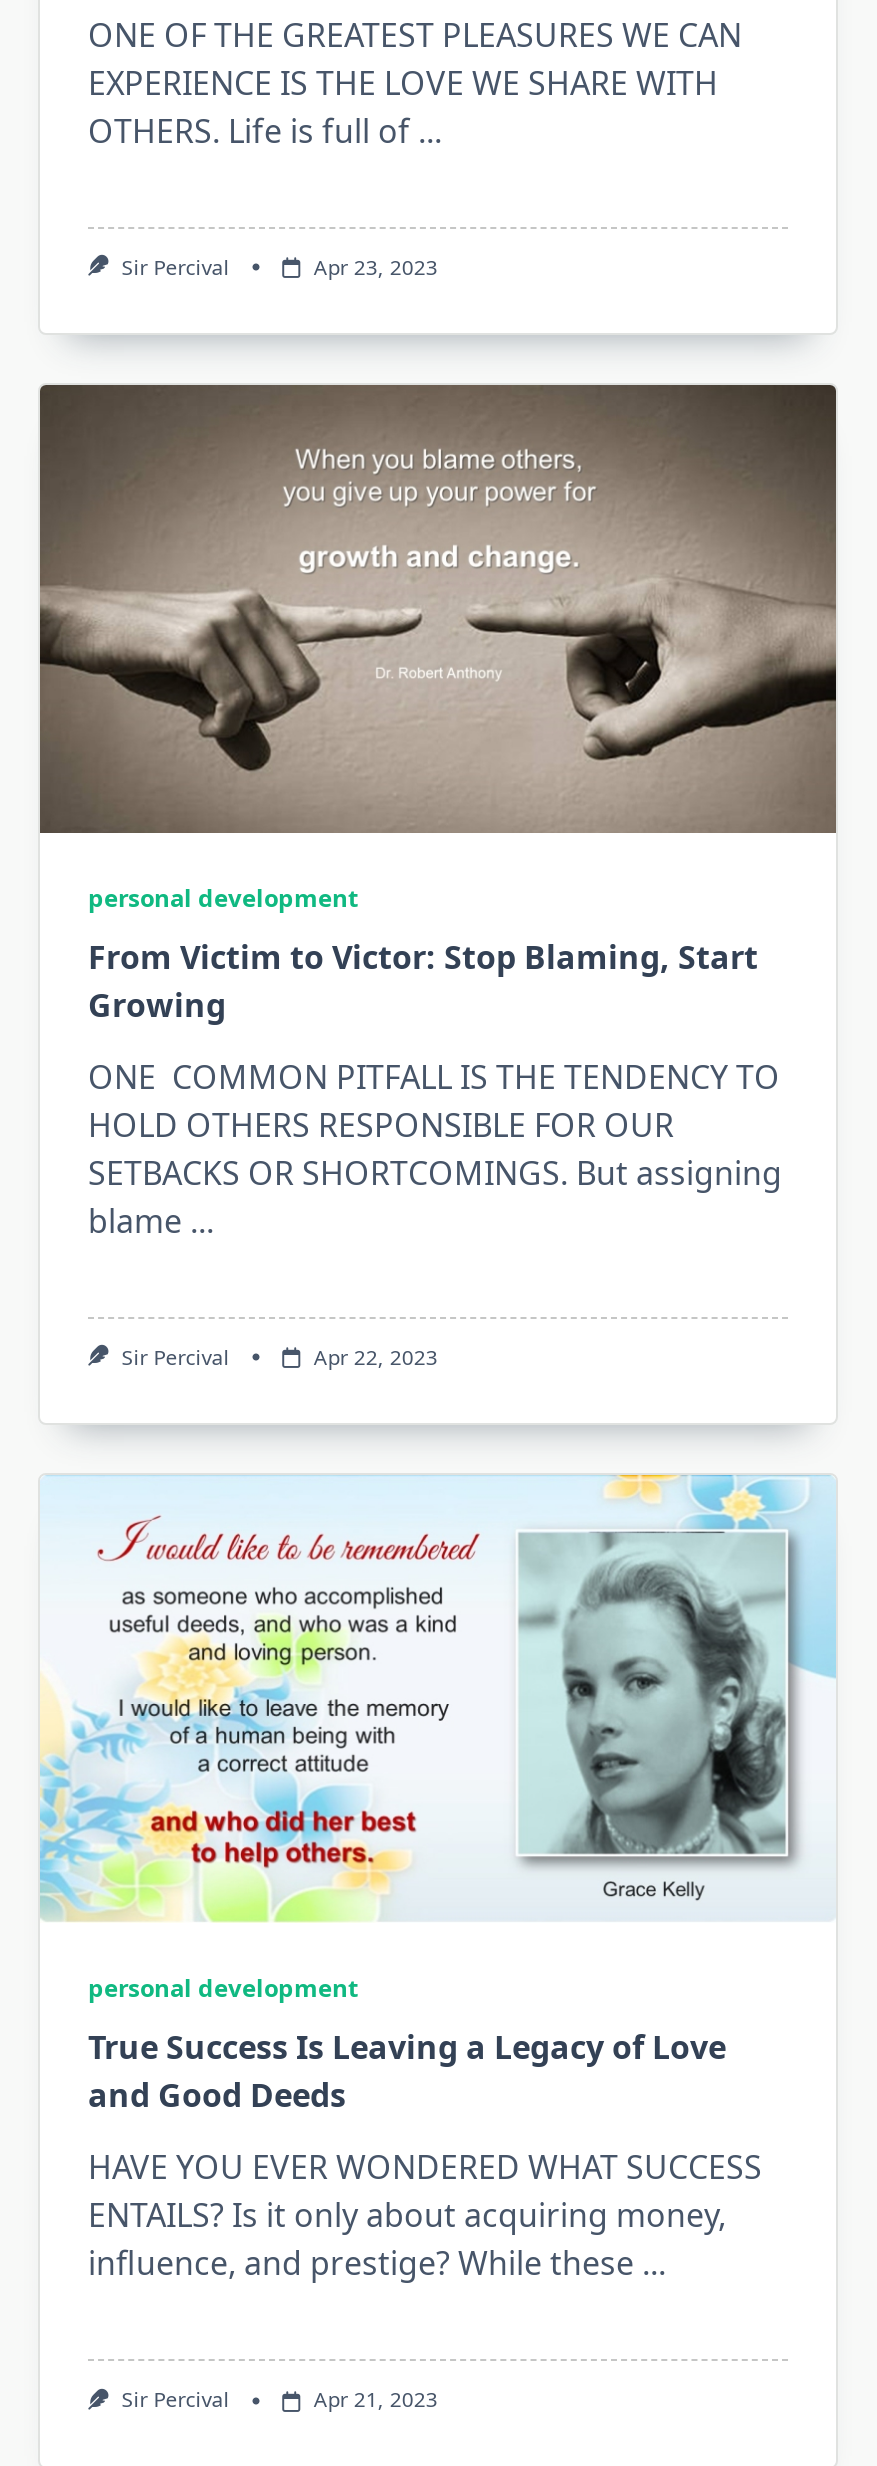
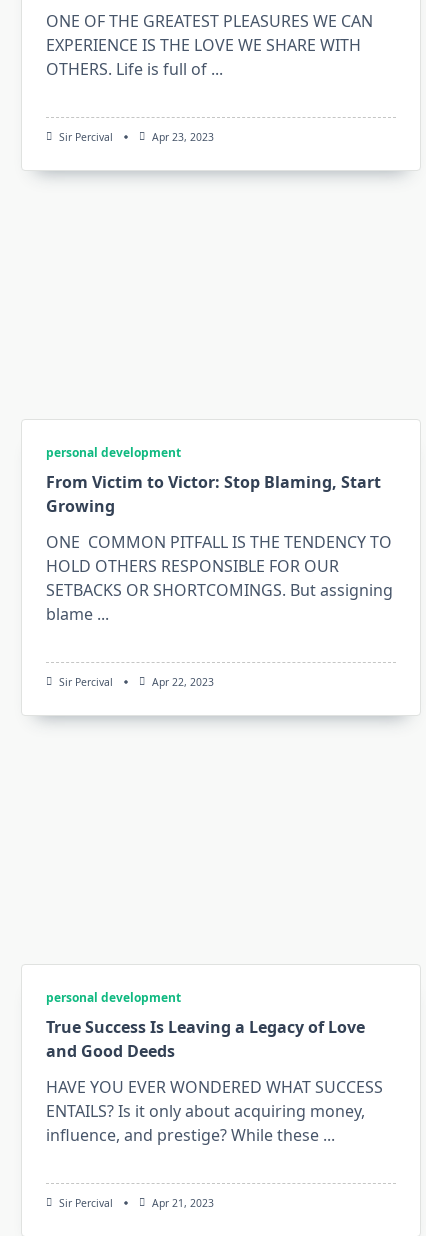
- [image]

- [image]
